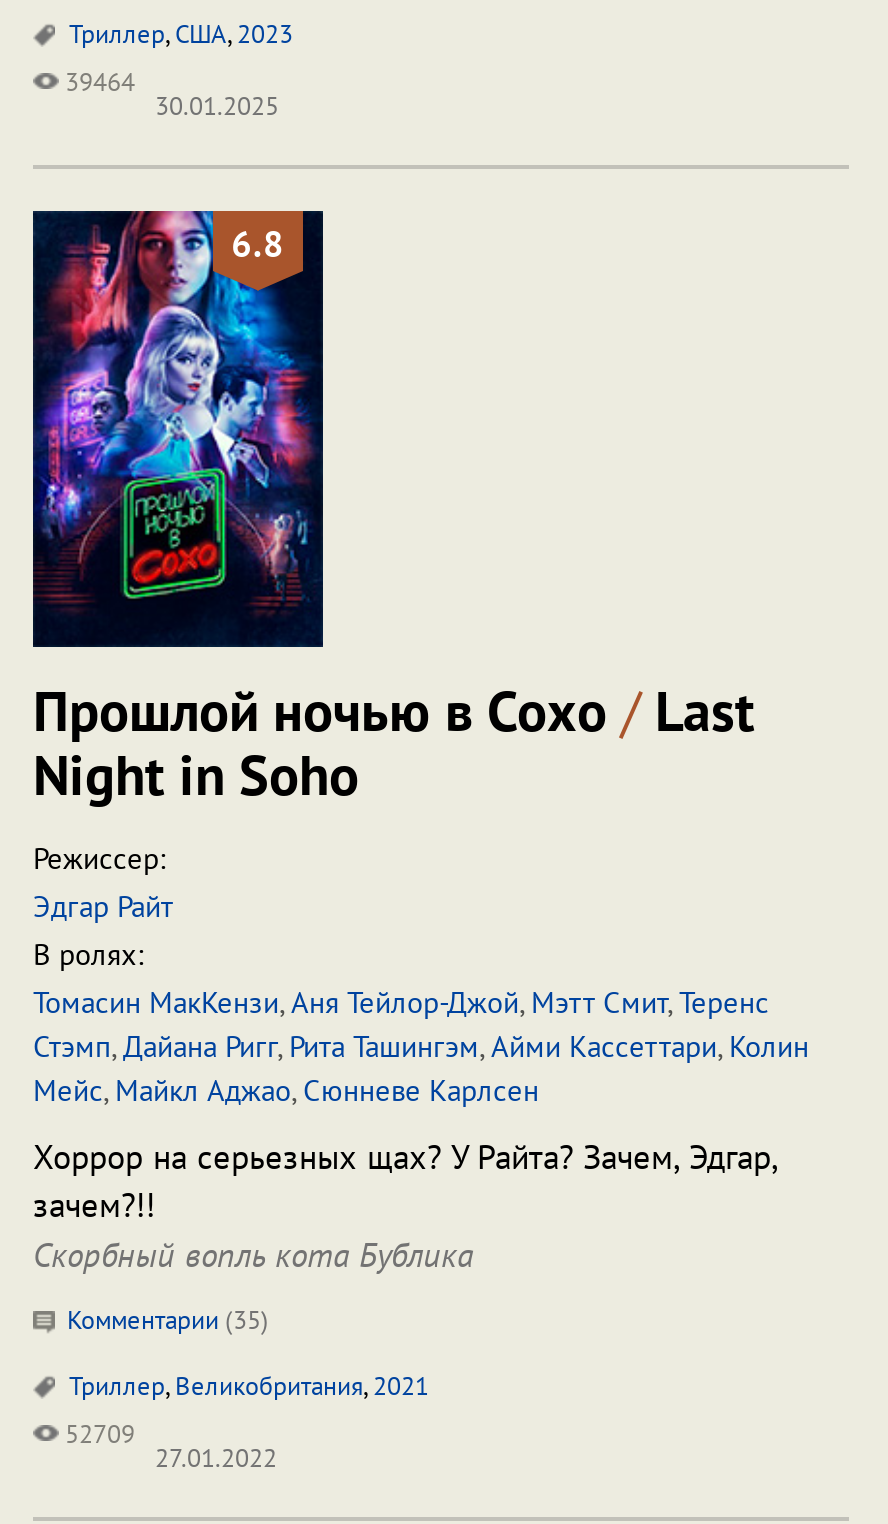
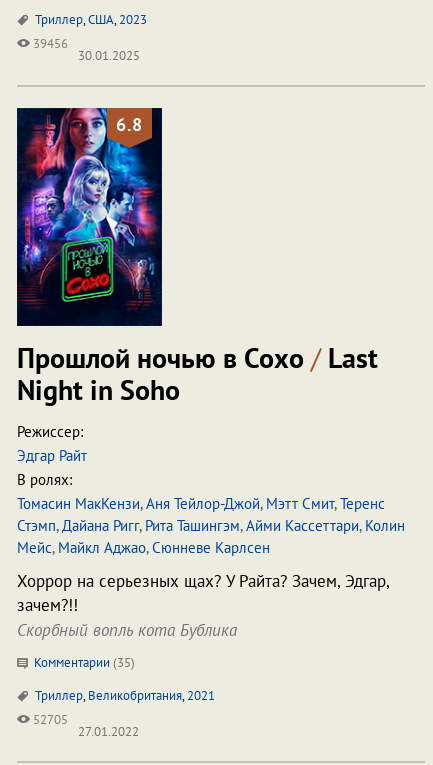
- 39464
+ 39456

- 52709
+ 52705
